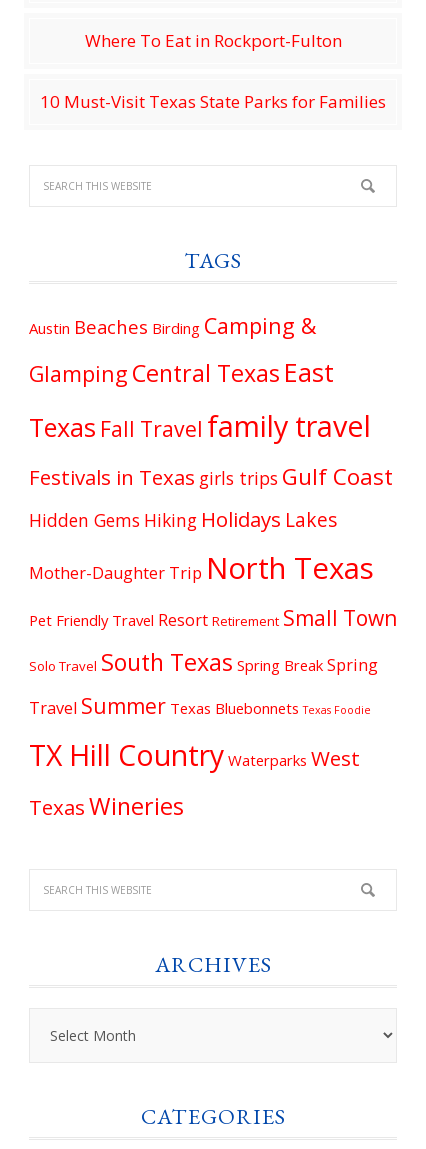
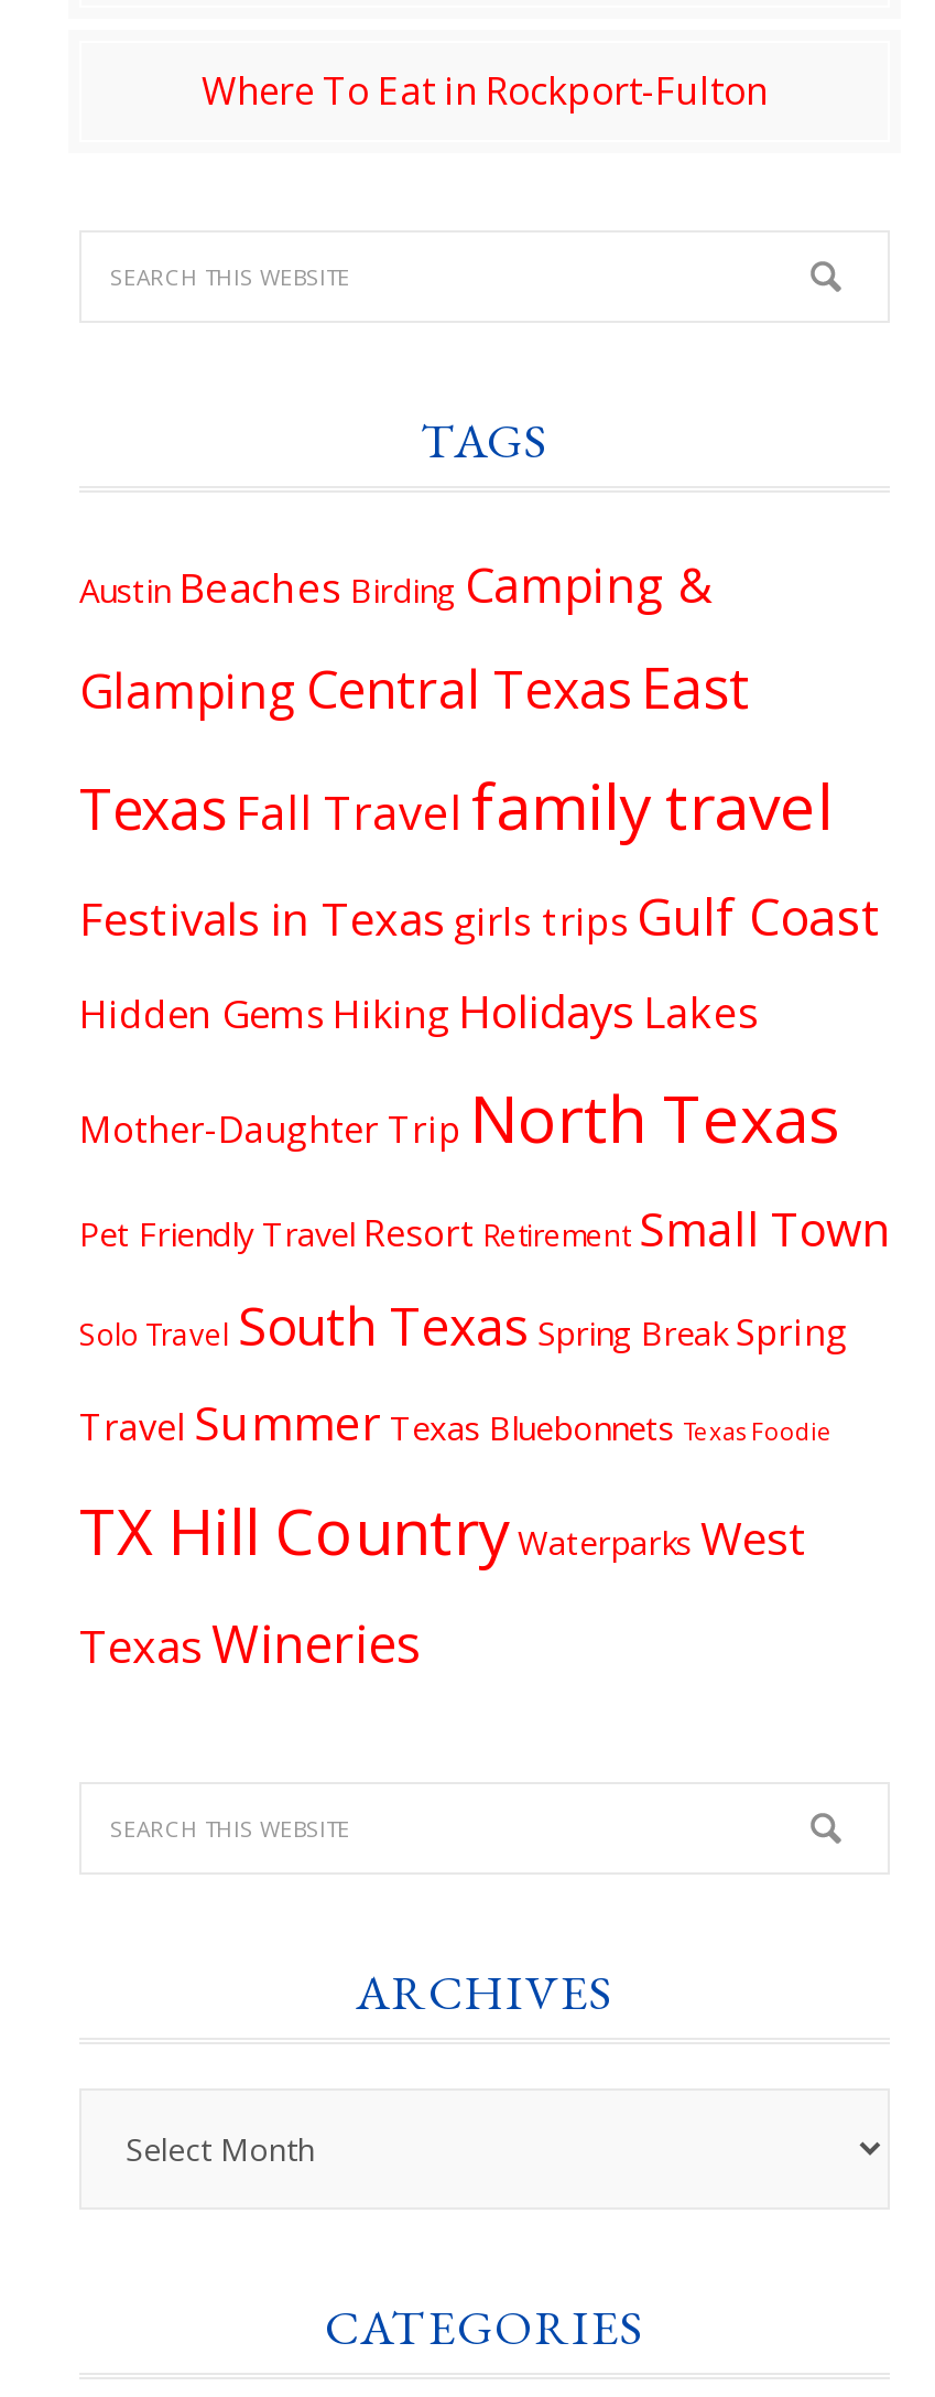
- 10 Must-Visit Texas State Parks for Families
